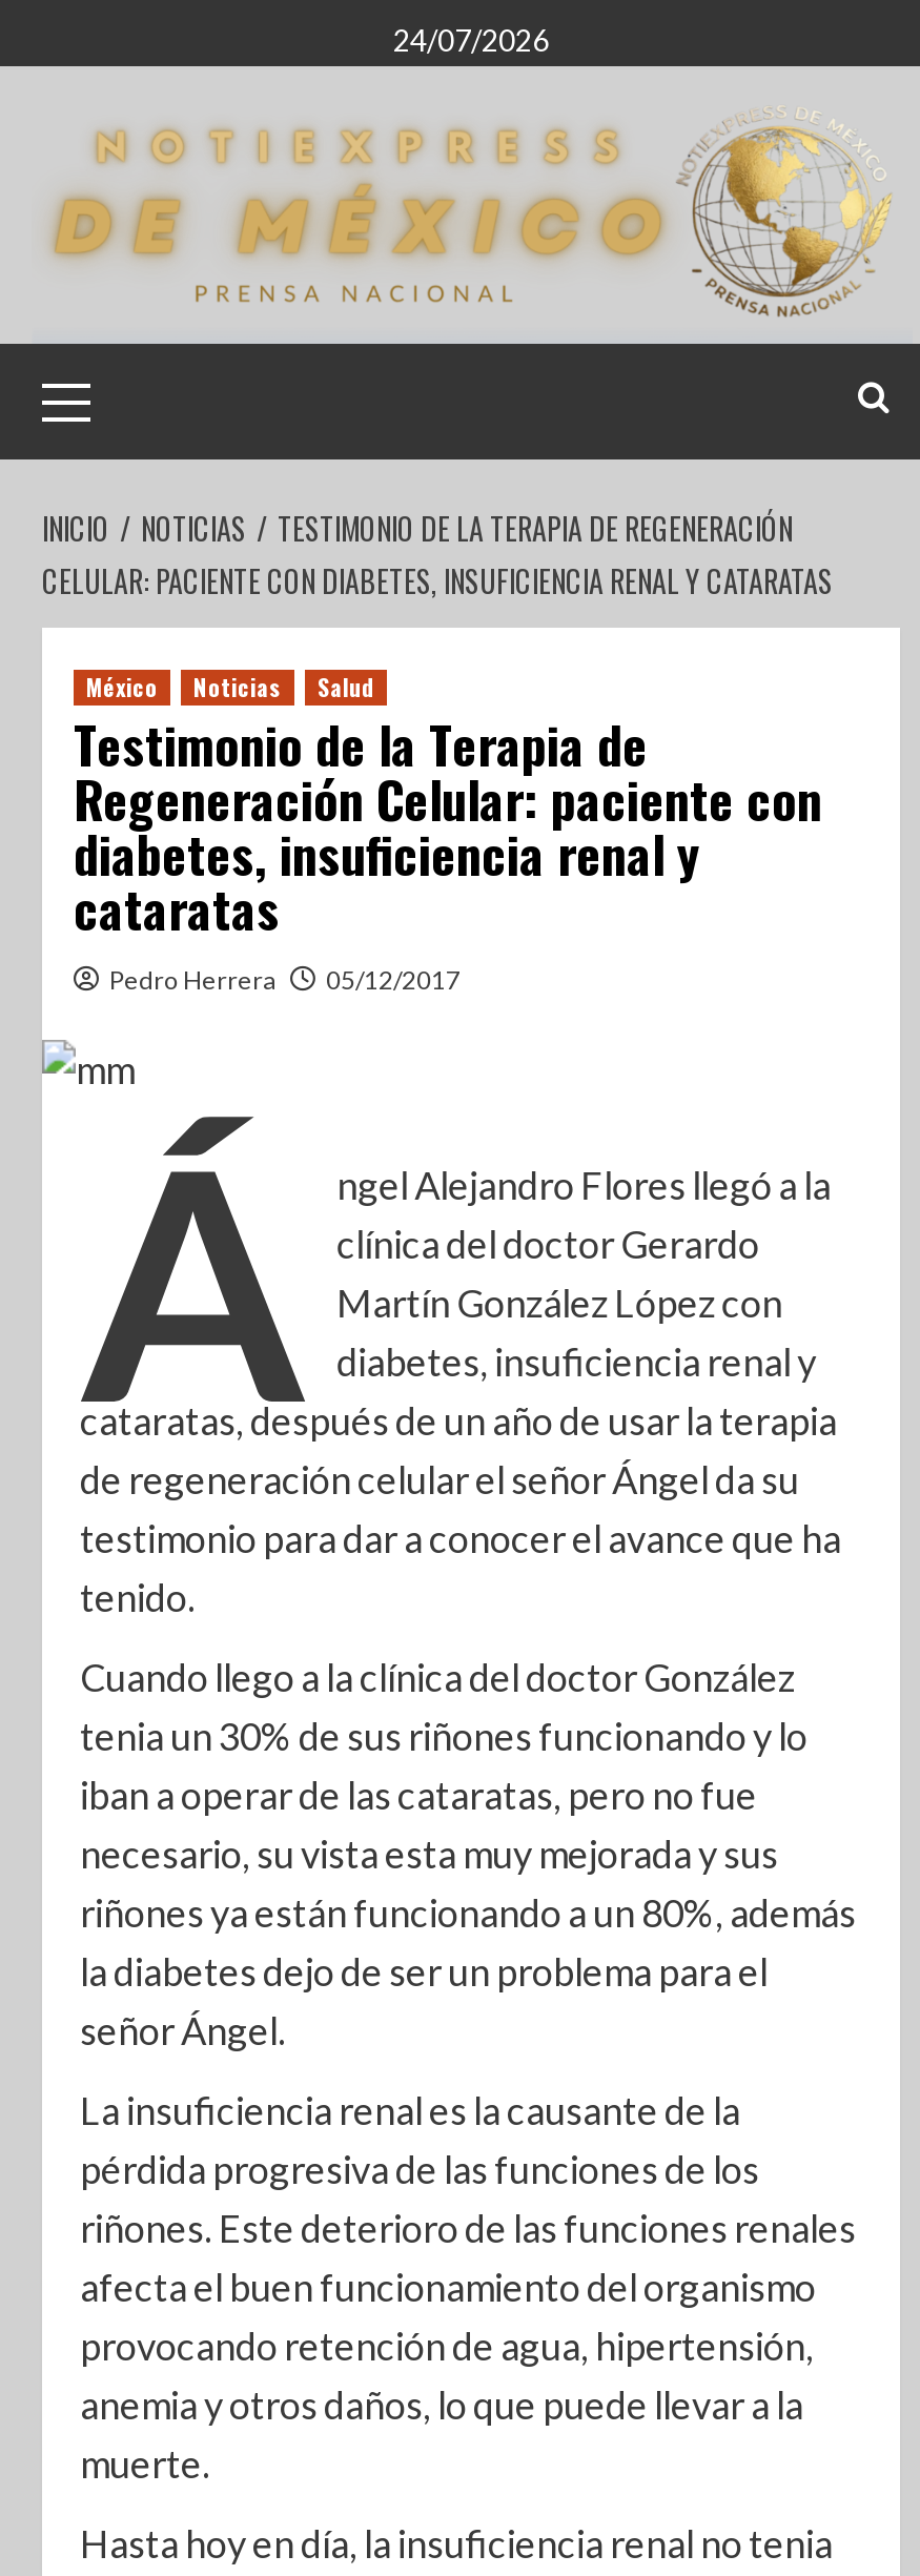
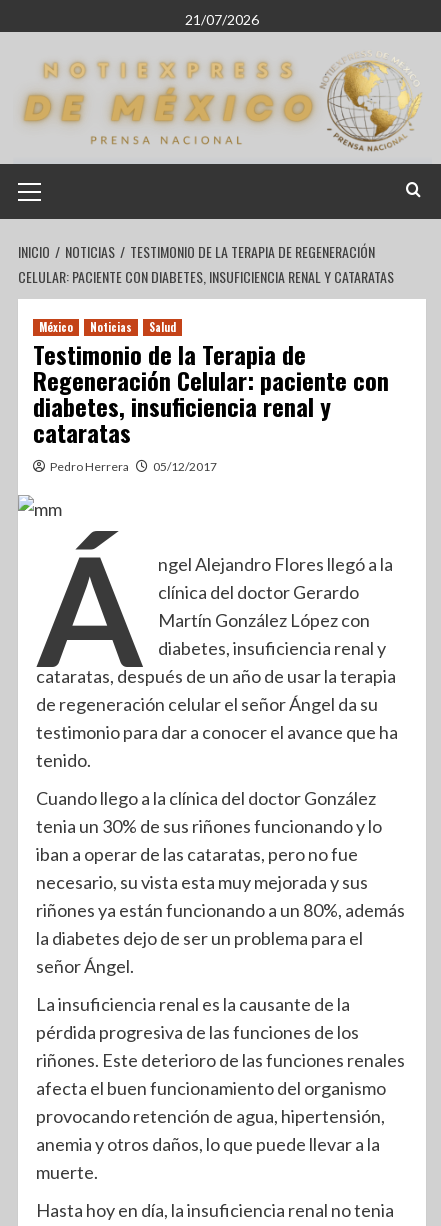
- 24/07/2026
+ 21/07/2026
